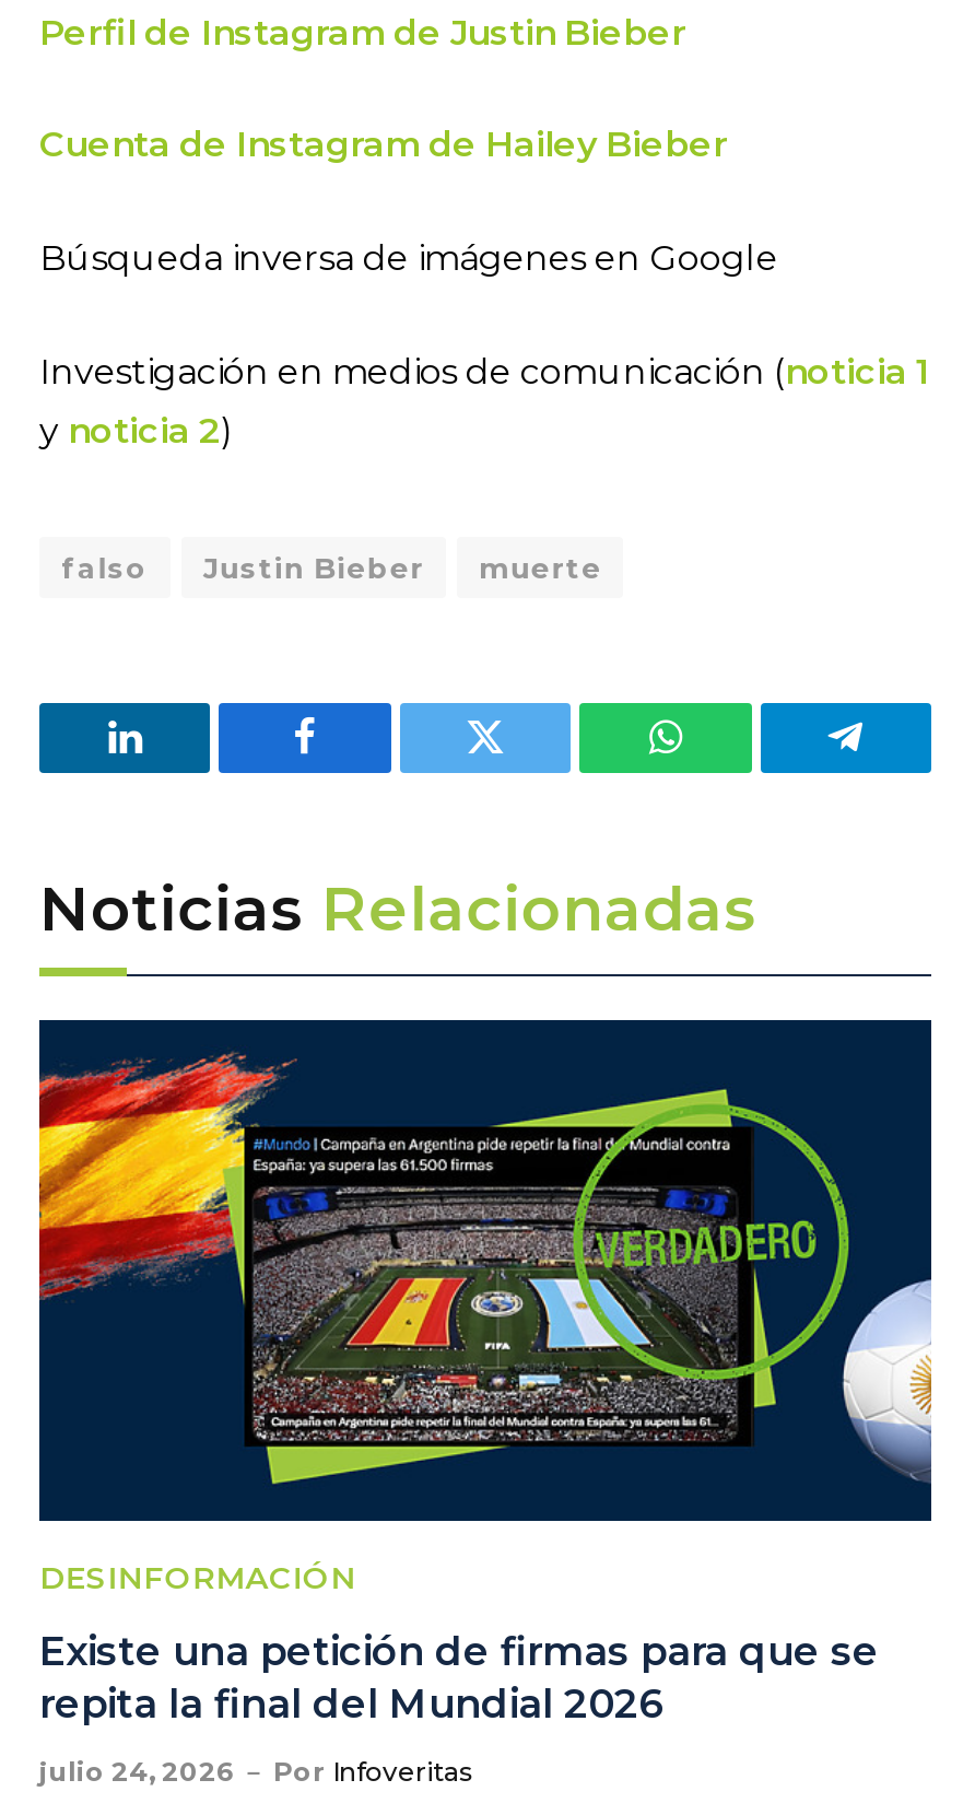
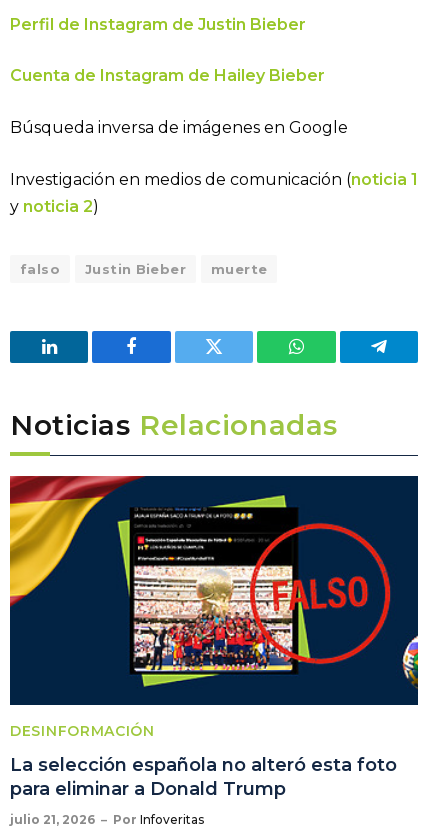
- [image]
+ [image]

- Existe una petición de firmas para que se
- repita la final del Mundial 2026
+ La selección española no alteró esta foto
+ para eliminar a Donald Trump

- julio 24, 2026 Por Infoveritas
+ julio 21, 2026 Por Infoveritas
